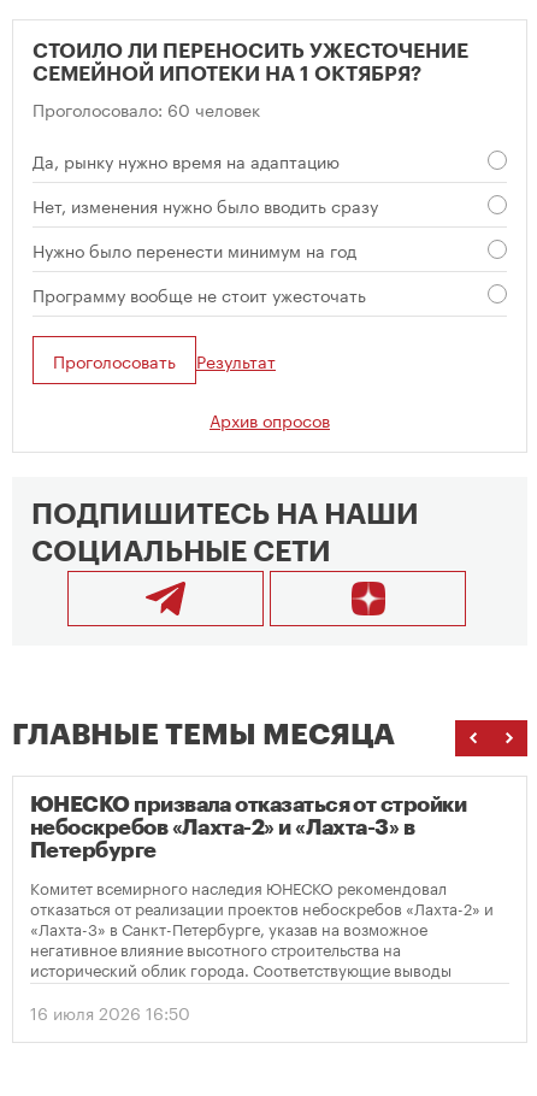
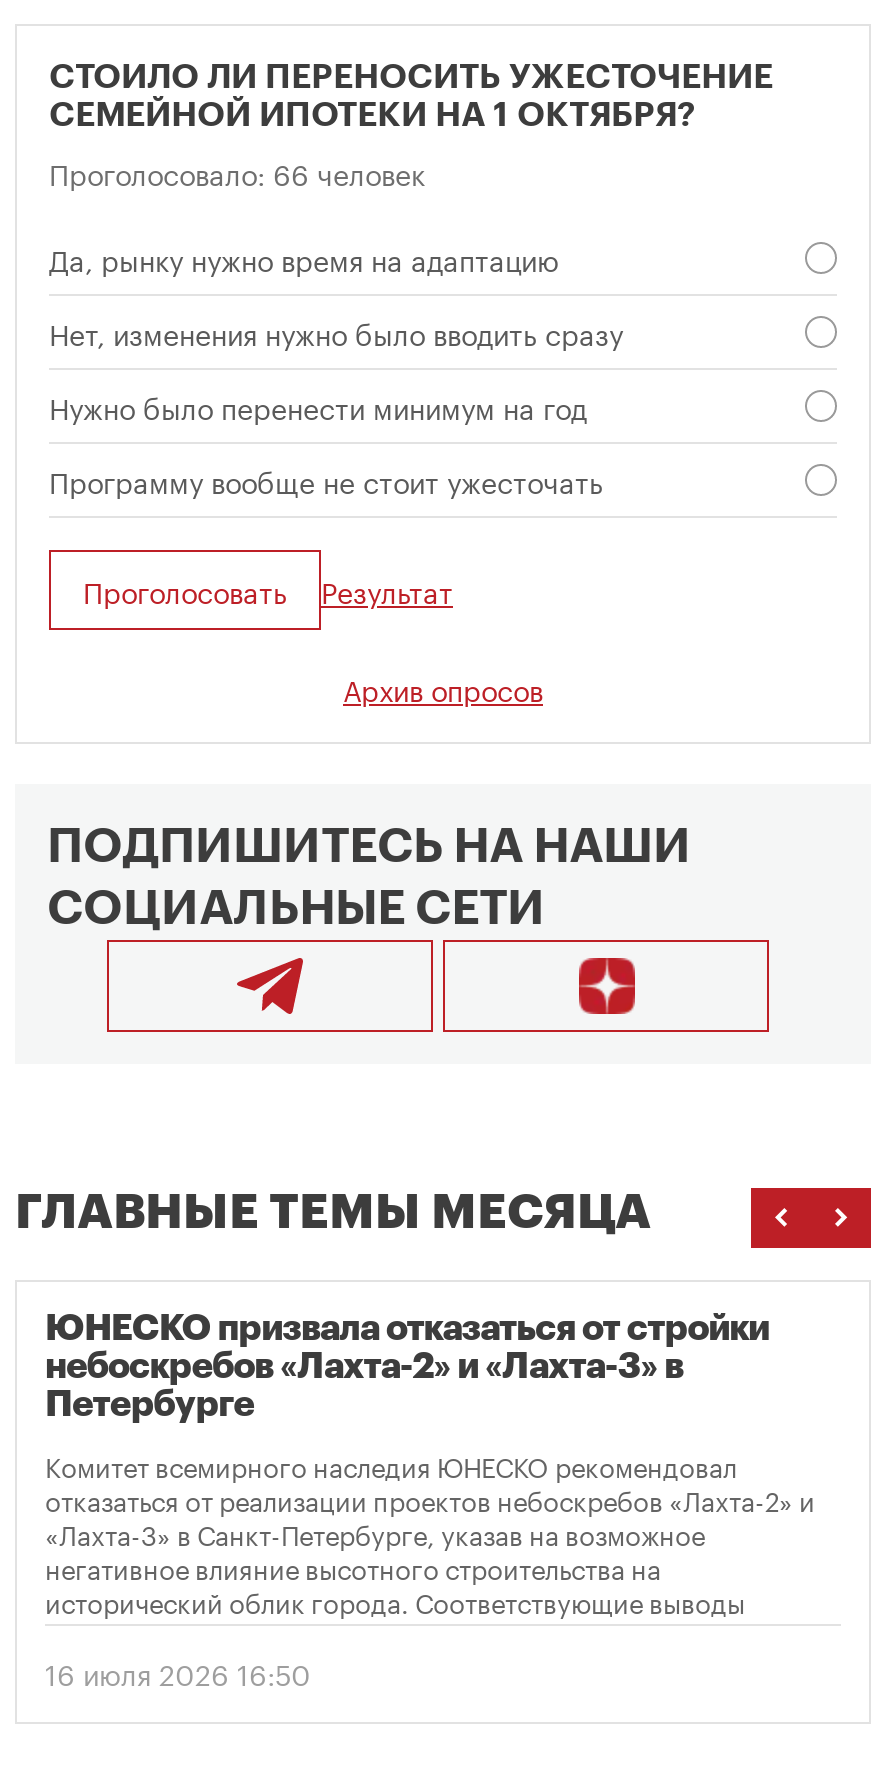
- Проголосовало: 60 человек
+ Проголосовало: 66 человек
